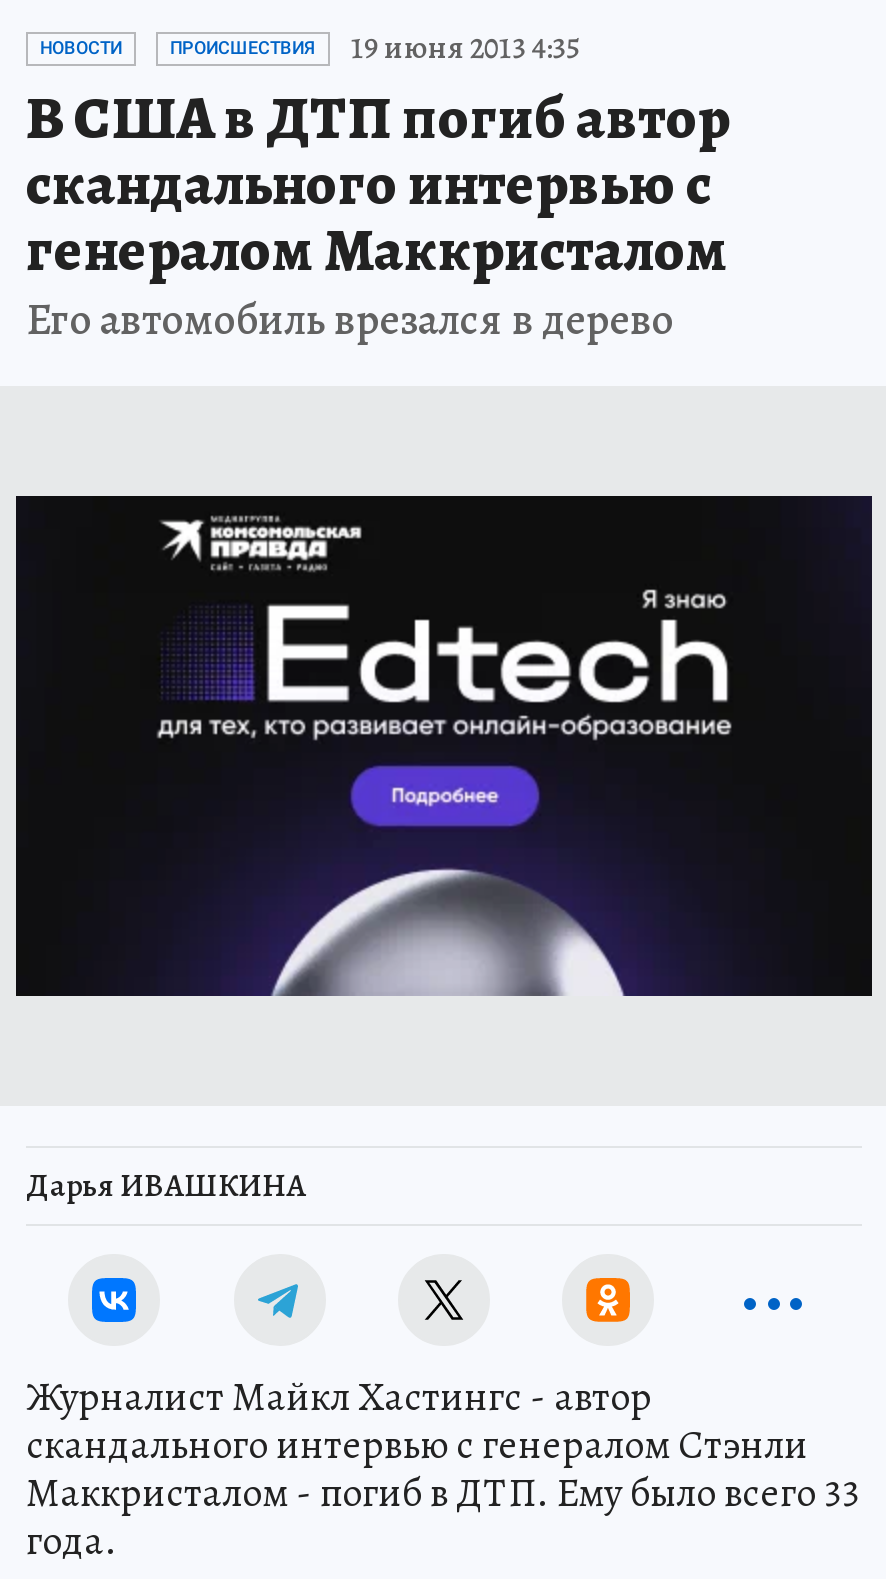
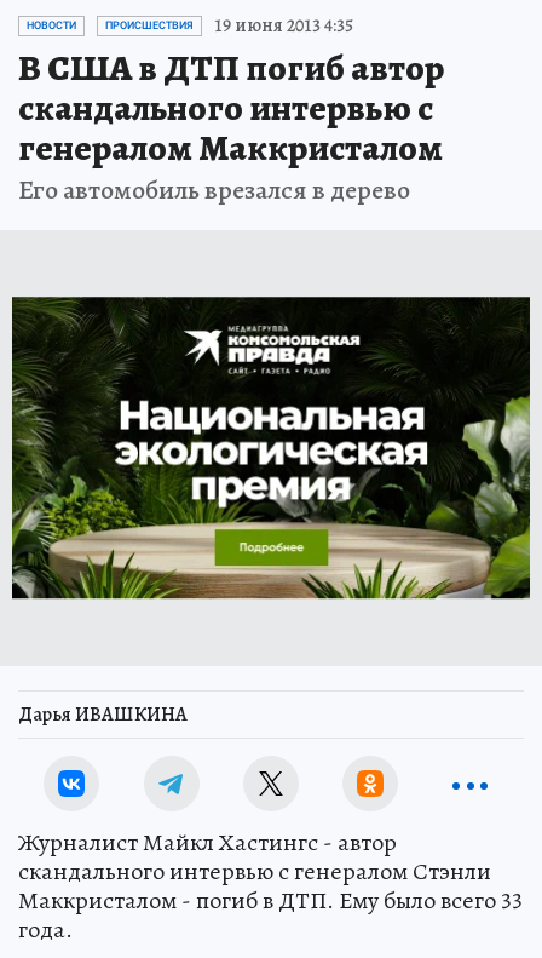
- [image]
+ [image]
